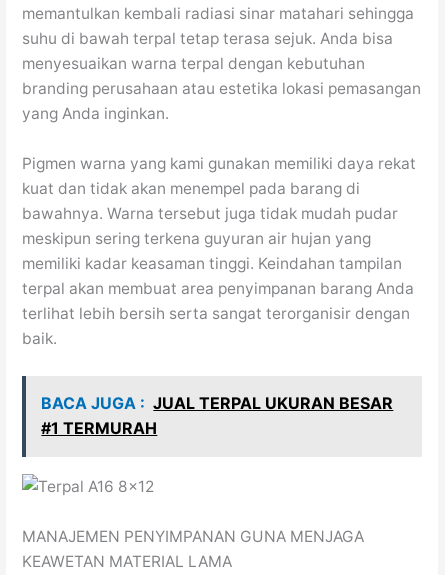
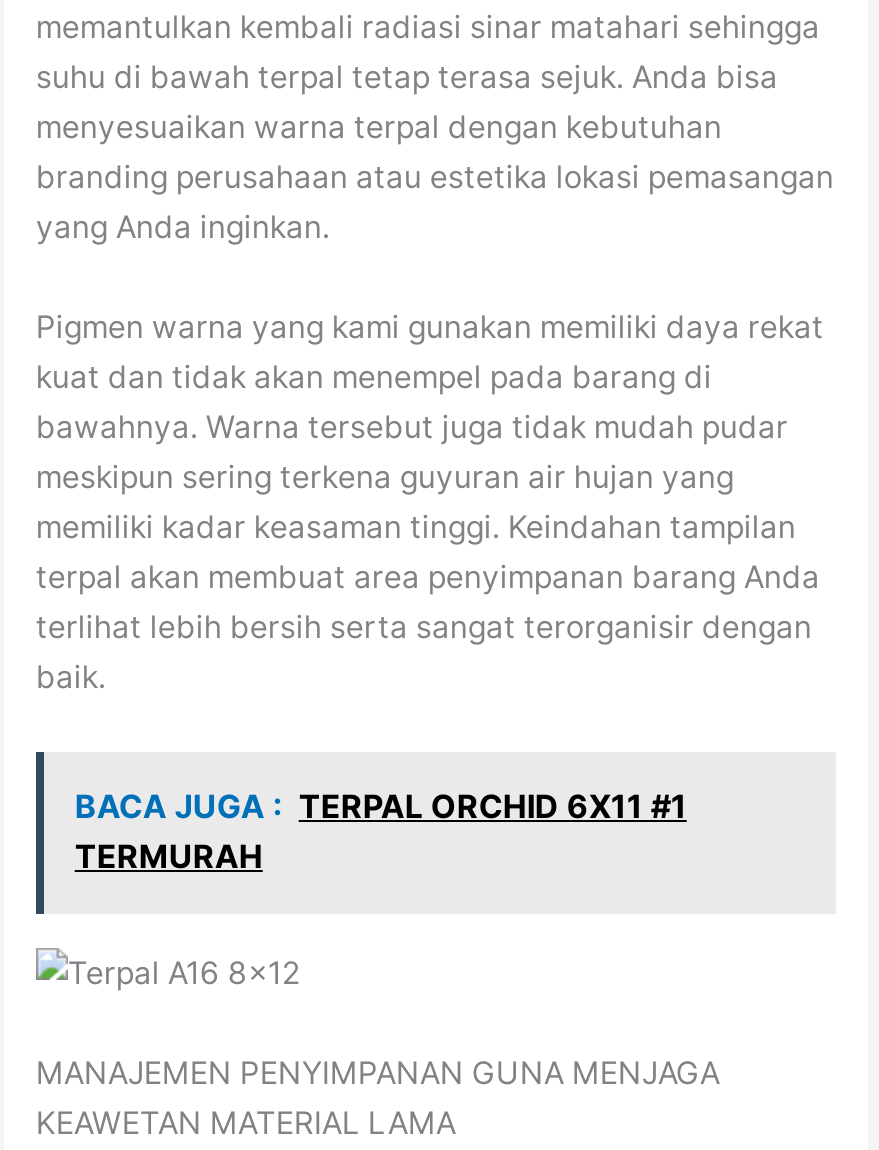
- BACA JUGA : JUAL TERPAL UKURAN BESAR
- #1 TERMURAH
+ BACA JUGA : TERPAL ORCHID 6X11 #1
+ TERMURAH
